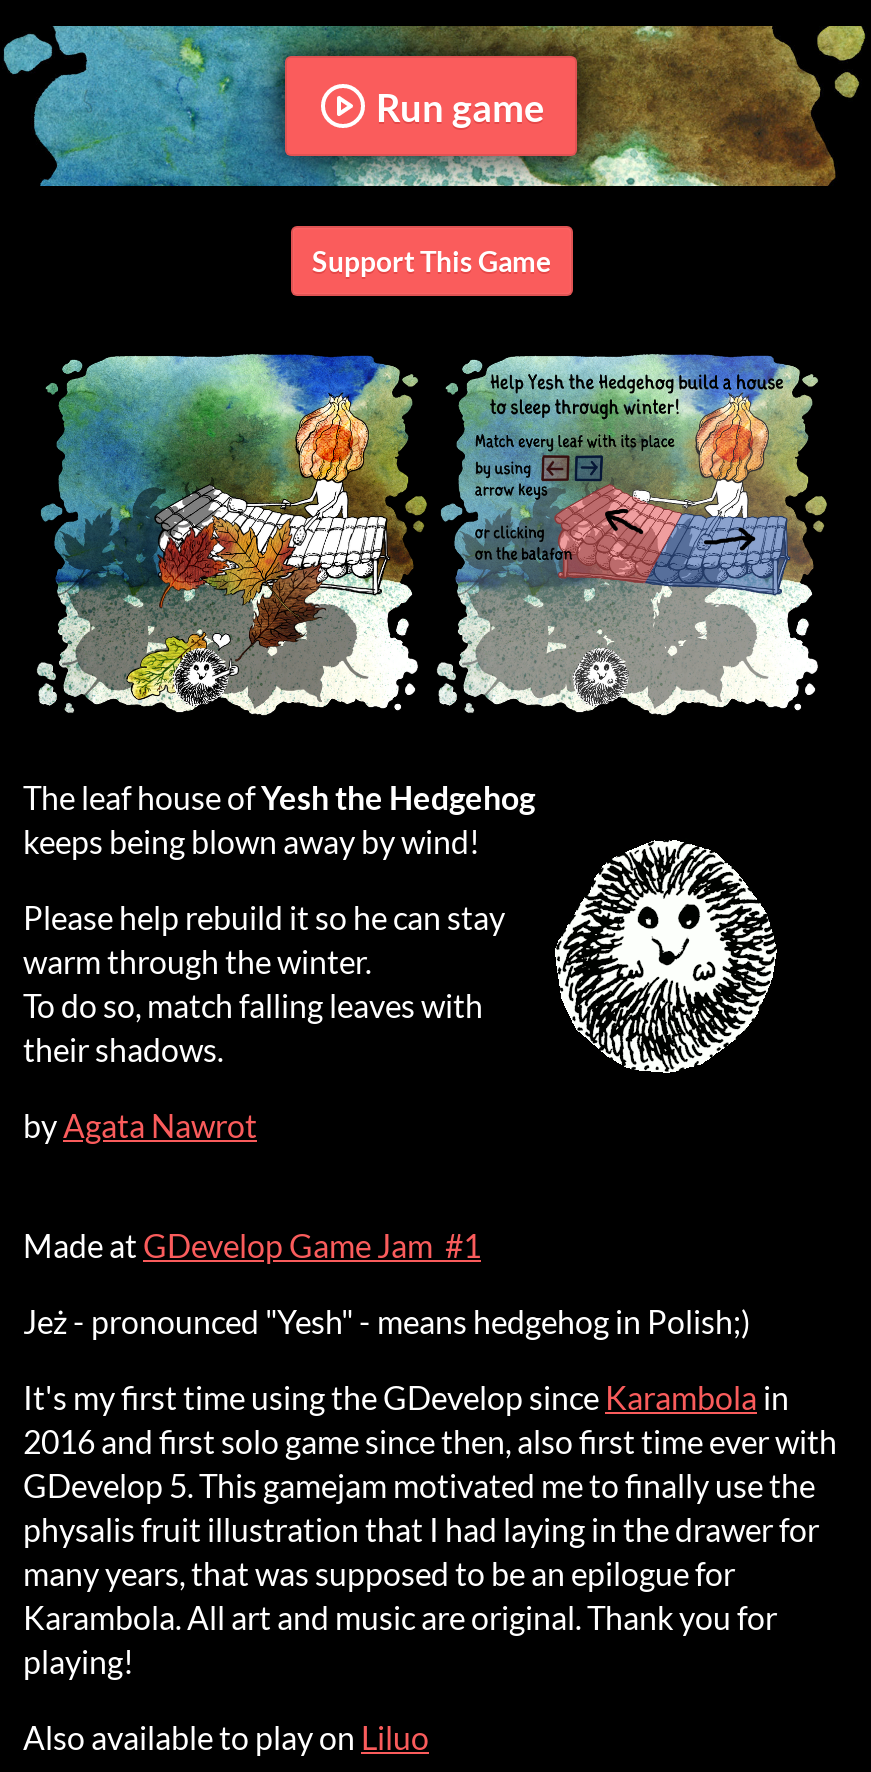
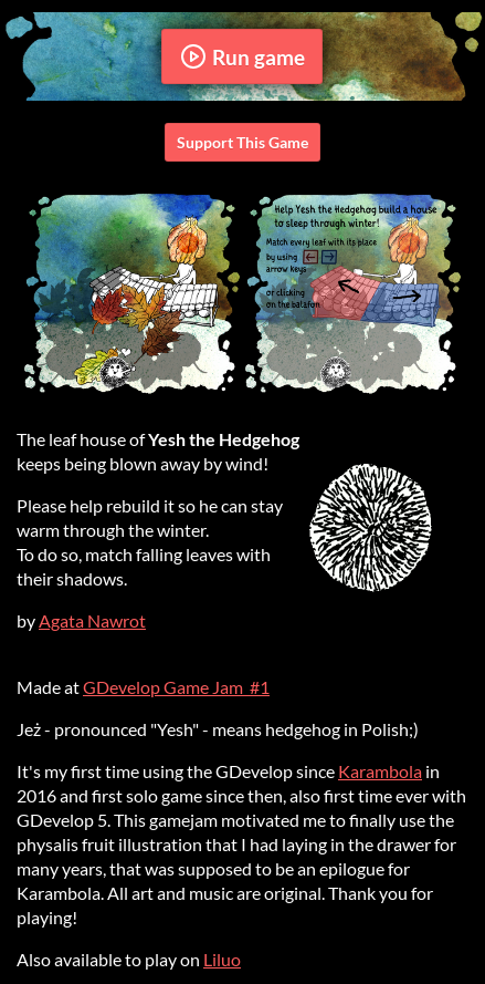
- [image]
+ [image]
